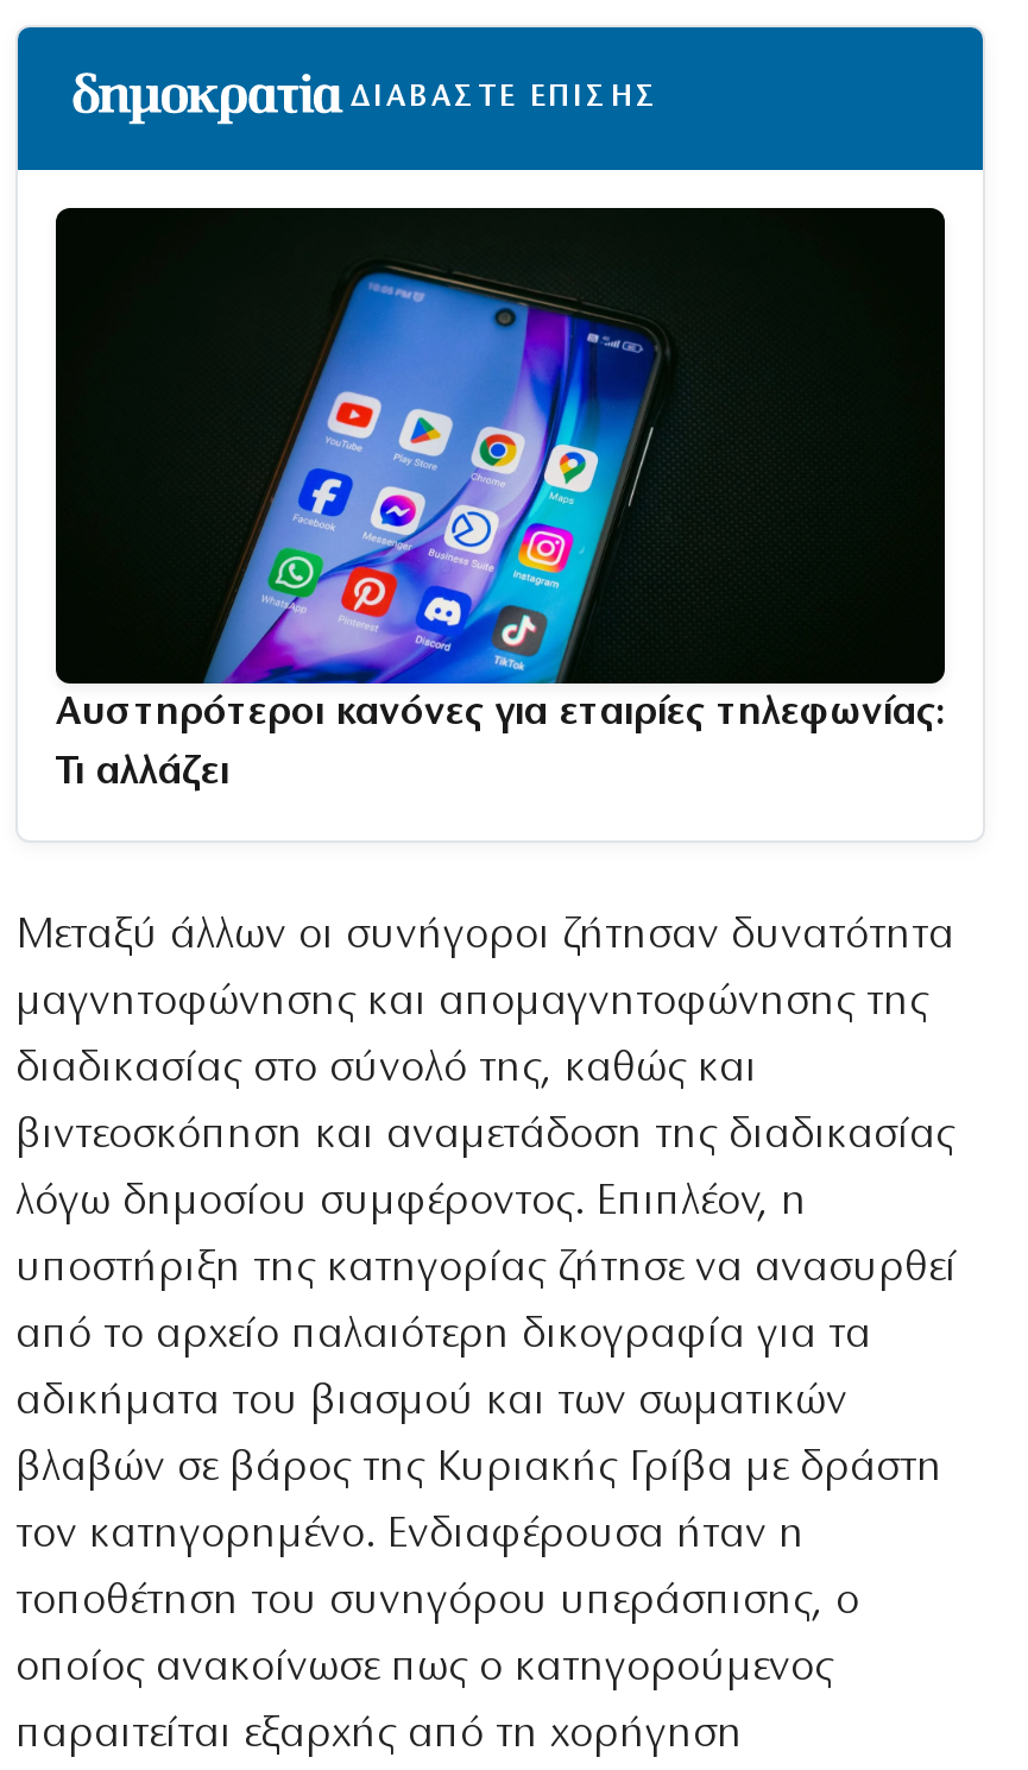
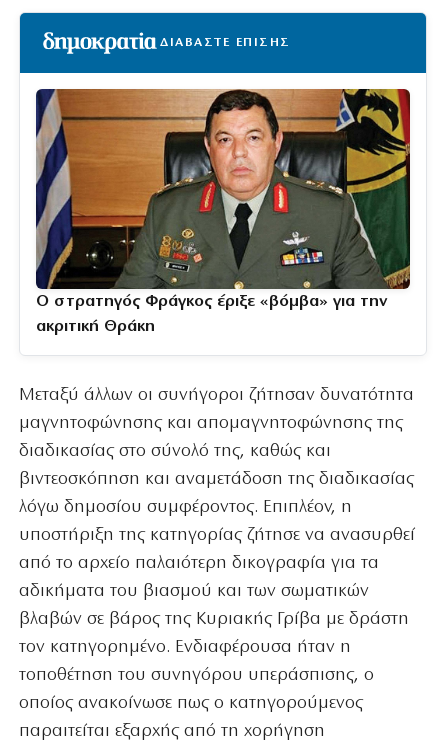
- [image]
- Αυστηρότεροι κανόνες για εταιρίες τηλεφωνίας:
+ [image]
+ Ο στρατηγός Φράγκος έριξε «βόμβα» για την

- Τι αλλάζει
+ ακριτική Θράκη
